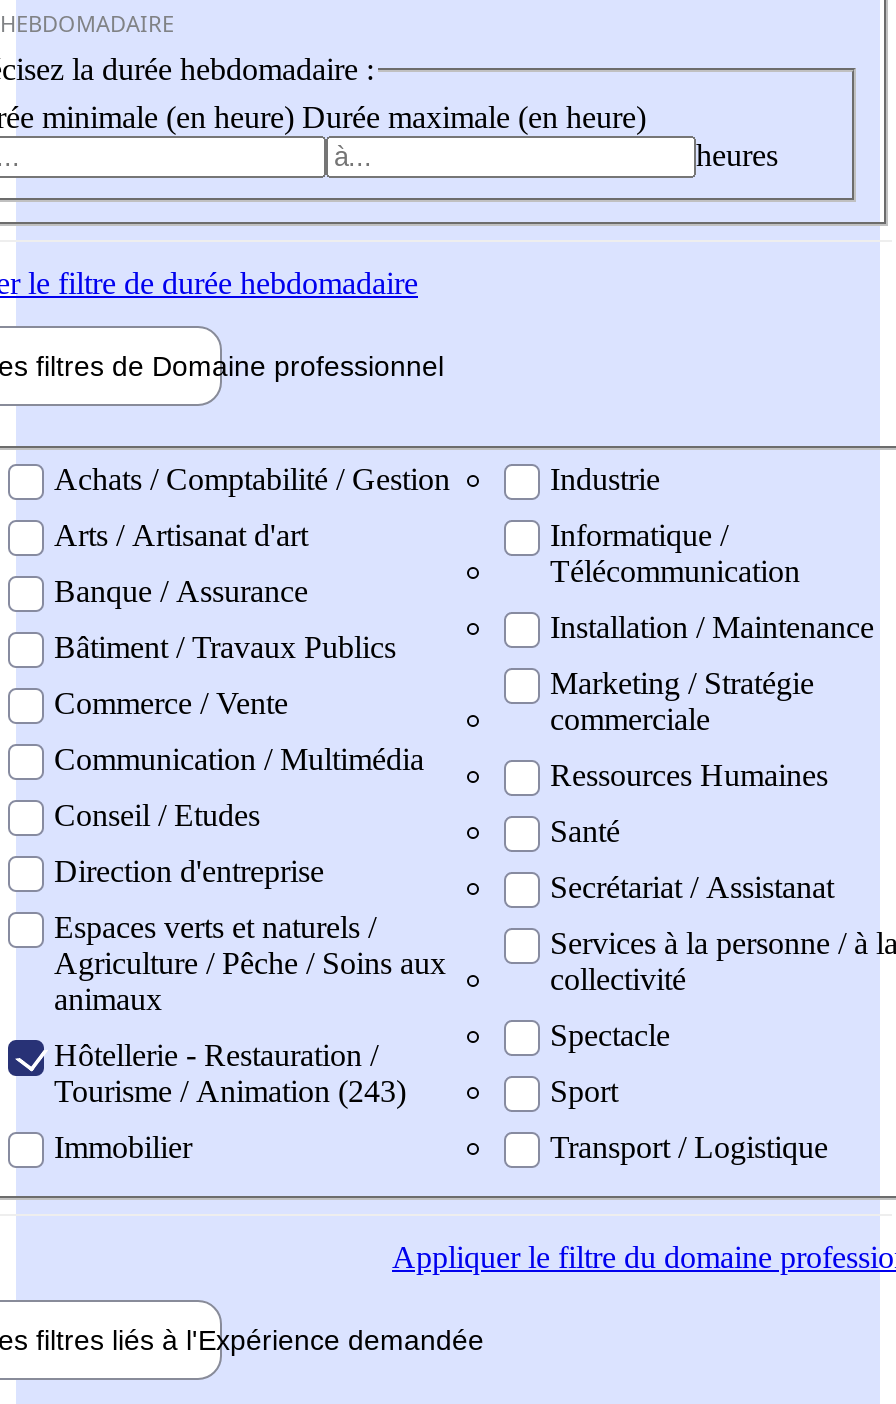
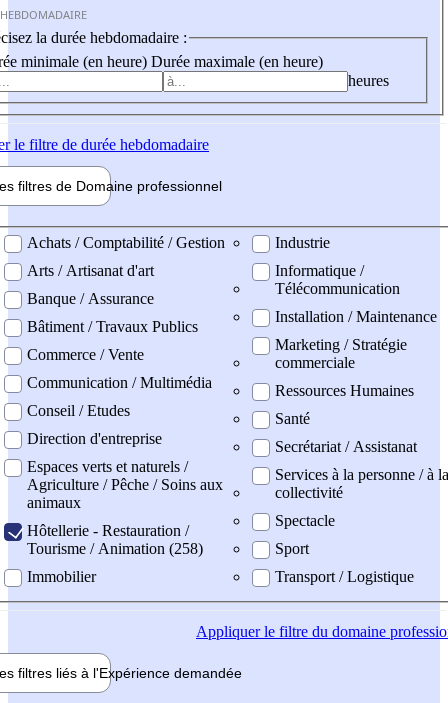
- Tourisme / Animation (243)
+ Tourisme / Animation (258)
